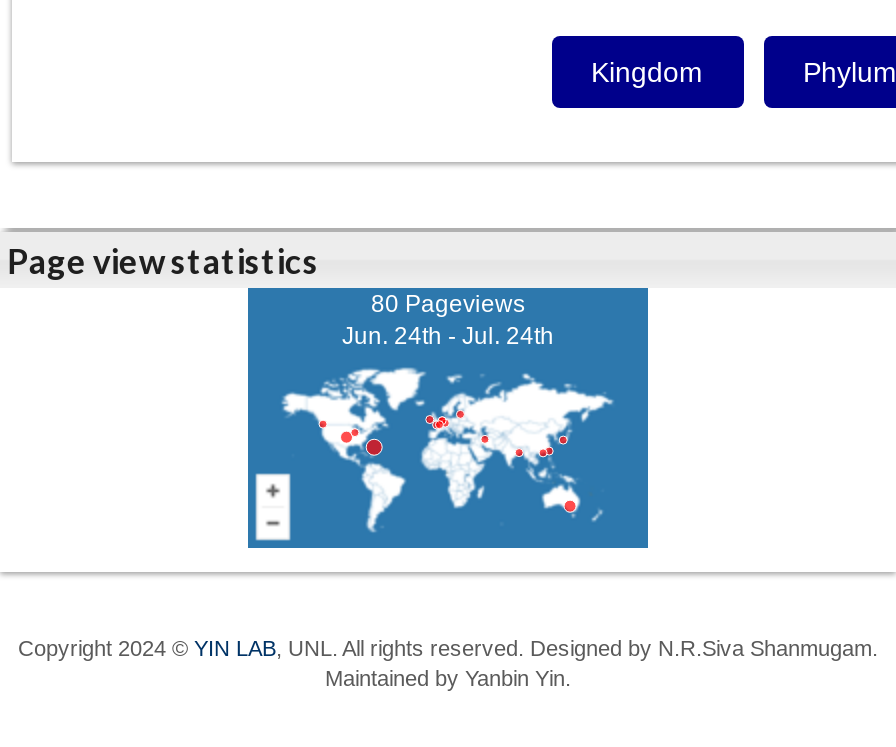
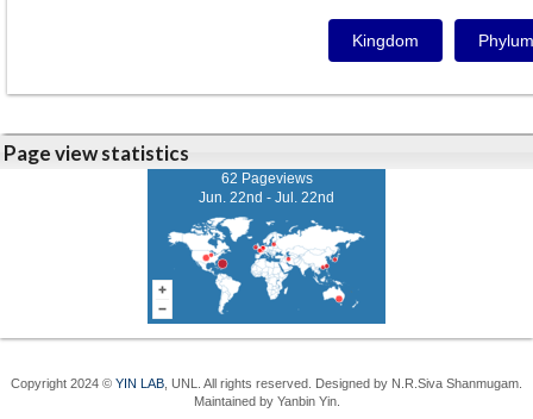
- 80 Pageviews
+ 62 Pageviews

- Jun. 24th - Jul. 24th
+ Jun. 22nd - Jul. 22nd
